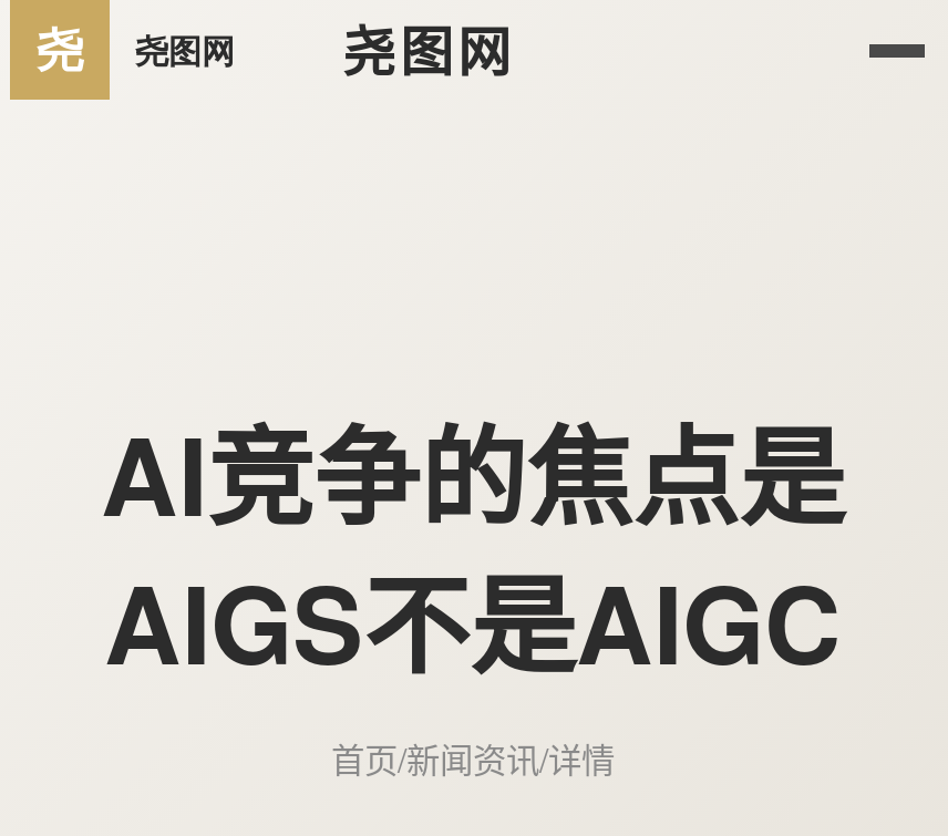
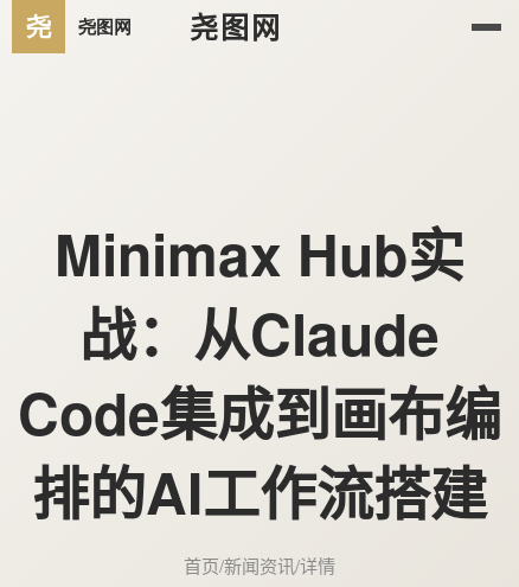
- AI竞争的焦点是
- AIGS不是AIGC
+ Minimax Hub实
+ 战：从Claude
+ Code集成到画布编
+ 排的AI工作流搭建
